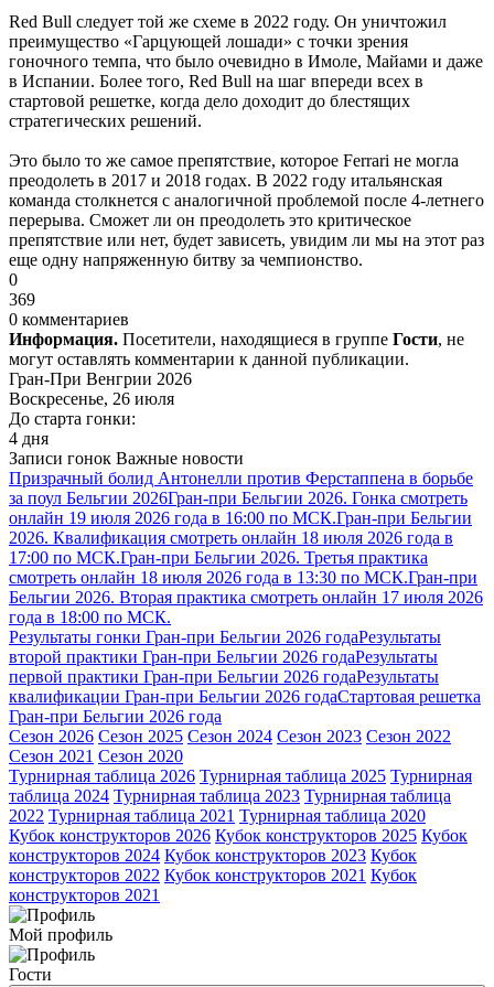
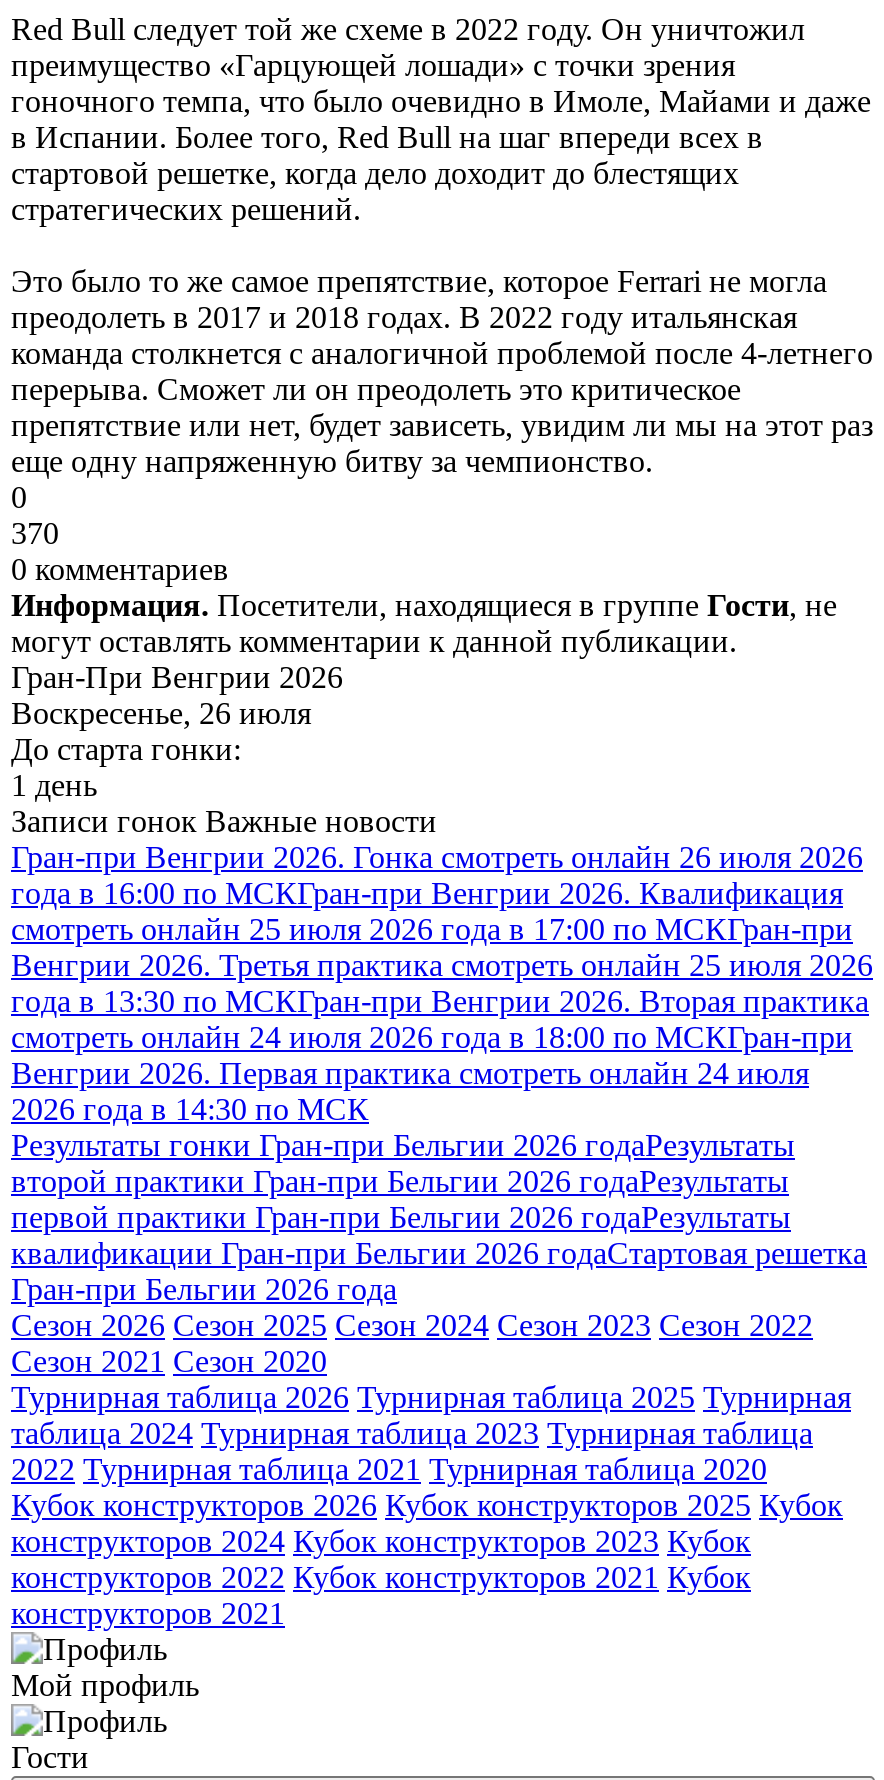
- 369
+ 370

- 4 дня
+ 1 день

- Призрачный болид Антонелли против Ферстаппена в борьбе
- за поул Бельгии 2026Гран-при Бельгии 2026. Гонка смотреть
- онлайн 19 июля 2026 года в 16:00 по МСК.Гран-при Бельгии
- 2026. Квалификация смотреть онлайн 18 июля 2026 года в
- 17:00 по МСК.Гран-при Бельгии 2026. Третья практика
- смотреть онлайн 18 июля 2026 года в 13:30 по МСК.Гран-при
- Бельгии 2026. Вторая практика смотреть онлайн 17 июля 2026
- года в 18:00 по МСК.
+ Гран-при Венгрии 2026. Гонка смотреть онлайн 26 июля 2026
+ года в 16:00 по МСКГран-при Венгрии 2026. Квалификация
+ смотреть онлайн 25 июля 2026 года в 17:00 по МСКГран-при
+ Венгрии 2026. Третья практика смотреть онлайн 25 июля 2026
+ года в 13:30 по МСКГран-при Венгрии 2026. Вторая практика
+ смотреть онлайн 24 июля 2026 года в 18:00 по МСКГран-при
+ Венгрии 2026. Первая практика смотреть онлайн 24 июля
+ 2026 года в 14:30 по МСК
